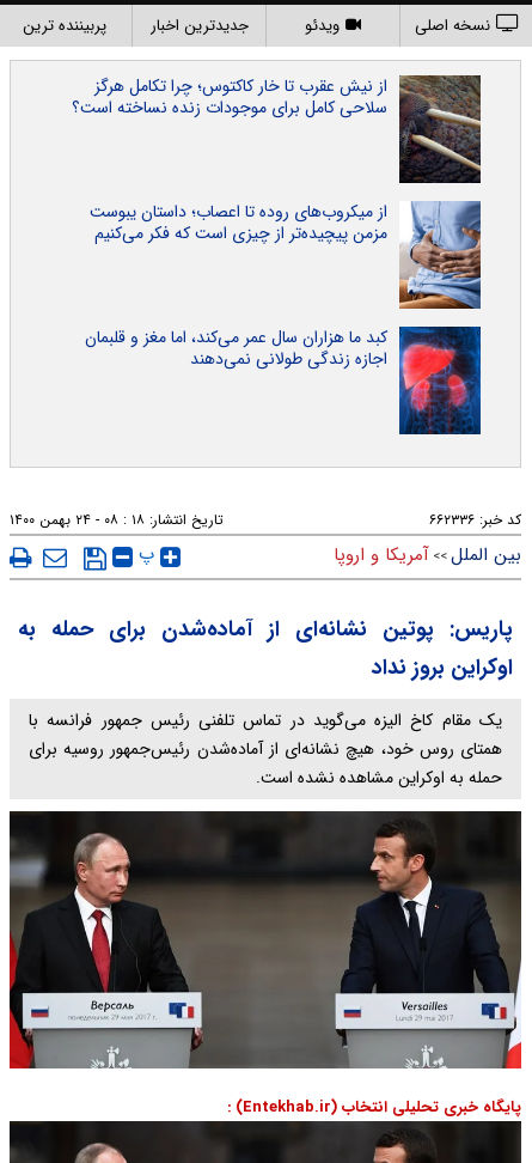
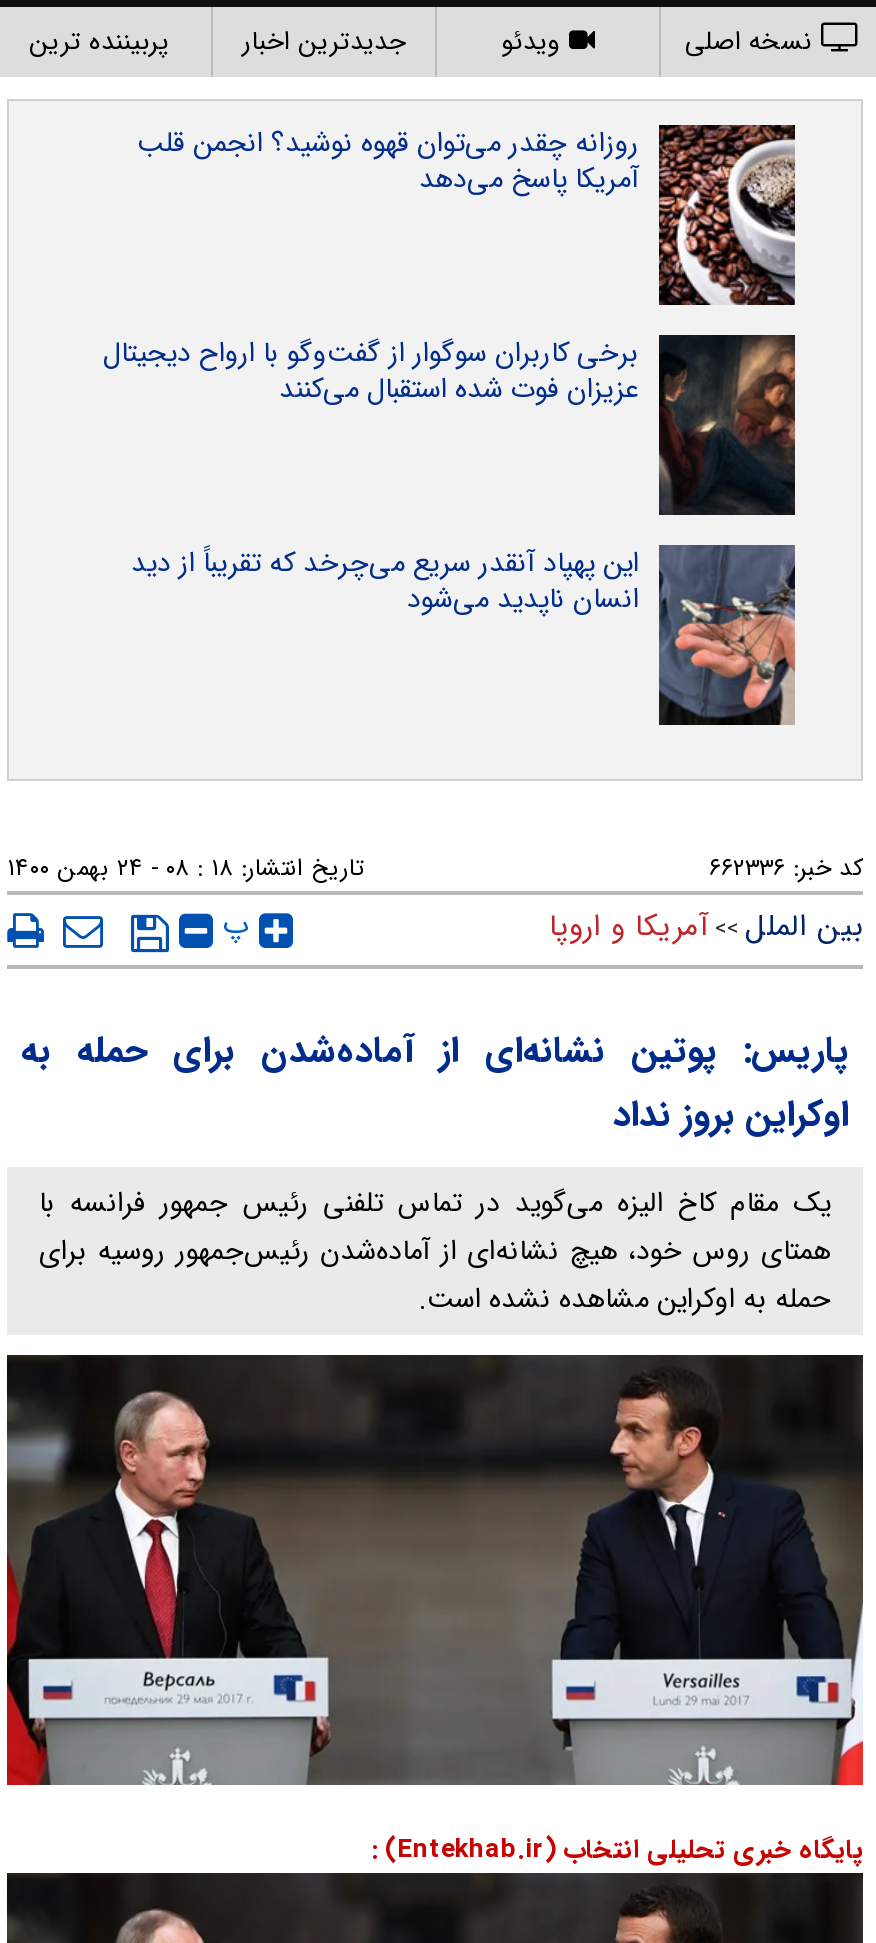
- [image]
- از نیش عقرب تا خار کاکتوس؛ چرا تکامل هرگز
- سلاحی کامل برای موجودات زنده نساخته است؟
+ [image]
+ روزانه چقدر می‌توان قهوه نوشید؟ انجمن قلب
+ آمریکا پاسخ می‌دهد

- [image]
- از میکروب‌های روده تا اعصاب؛ داستان یبوست
- مزمن پیچیده‌تر از چیزی است که فکر می‌کنیم
+ [image]
+ برخی کاربران سوگوار از گفت‌وگو با ارواح دیجیتال
+ عزیزان فوت شده استقبال می‌کنند

- [image]
- کبد ما هزاران سال عمر می‌کند، اما مغز و قلبمان
- اجازه زندگی طولانی نمی‌دهند
+ [image]
+ این پهپاد آنقدر سریع می‌چرخد که تقریباً از دید
+ انسان ناپدید می‌شود
